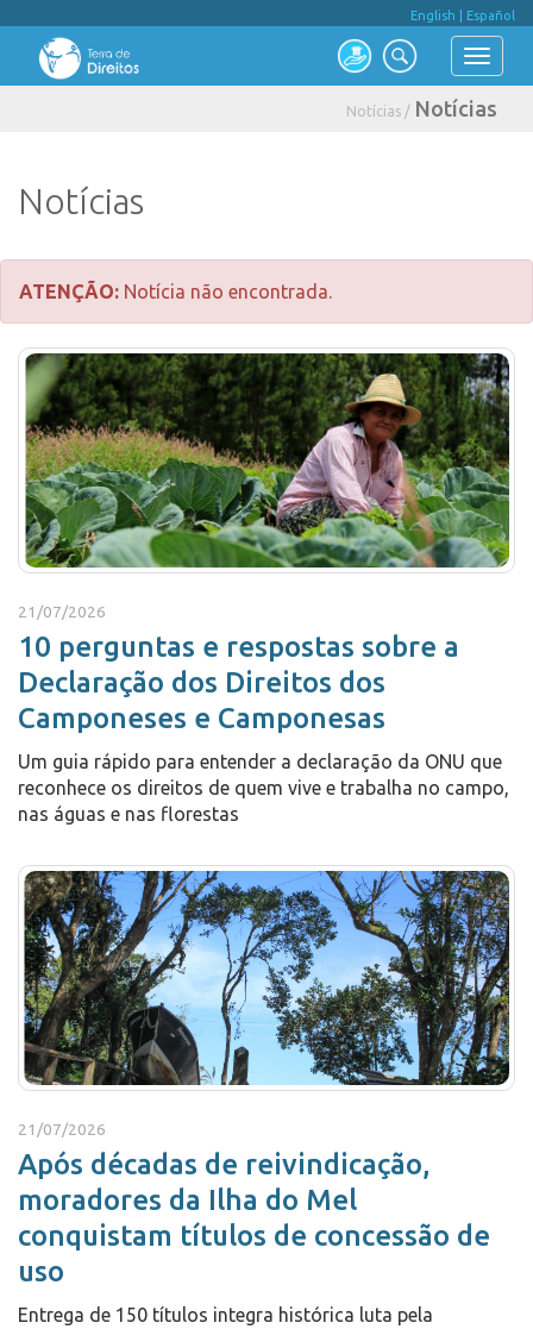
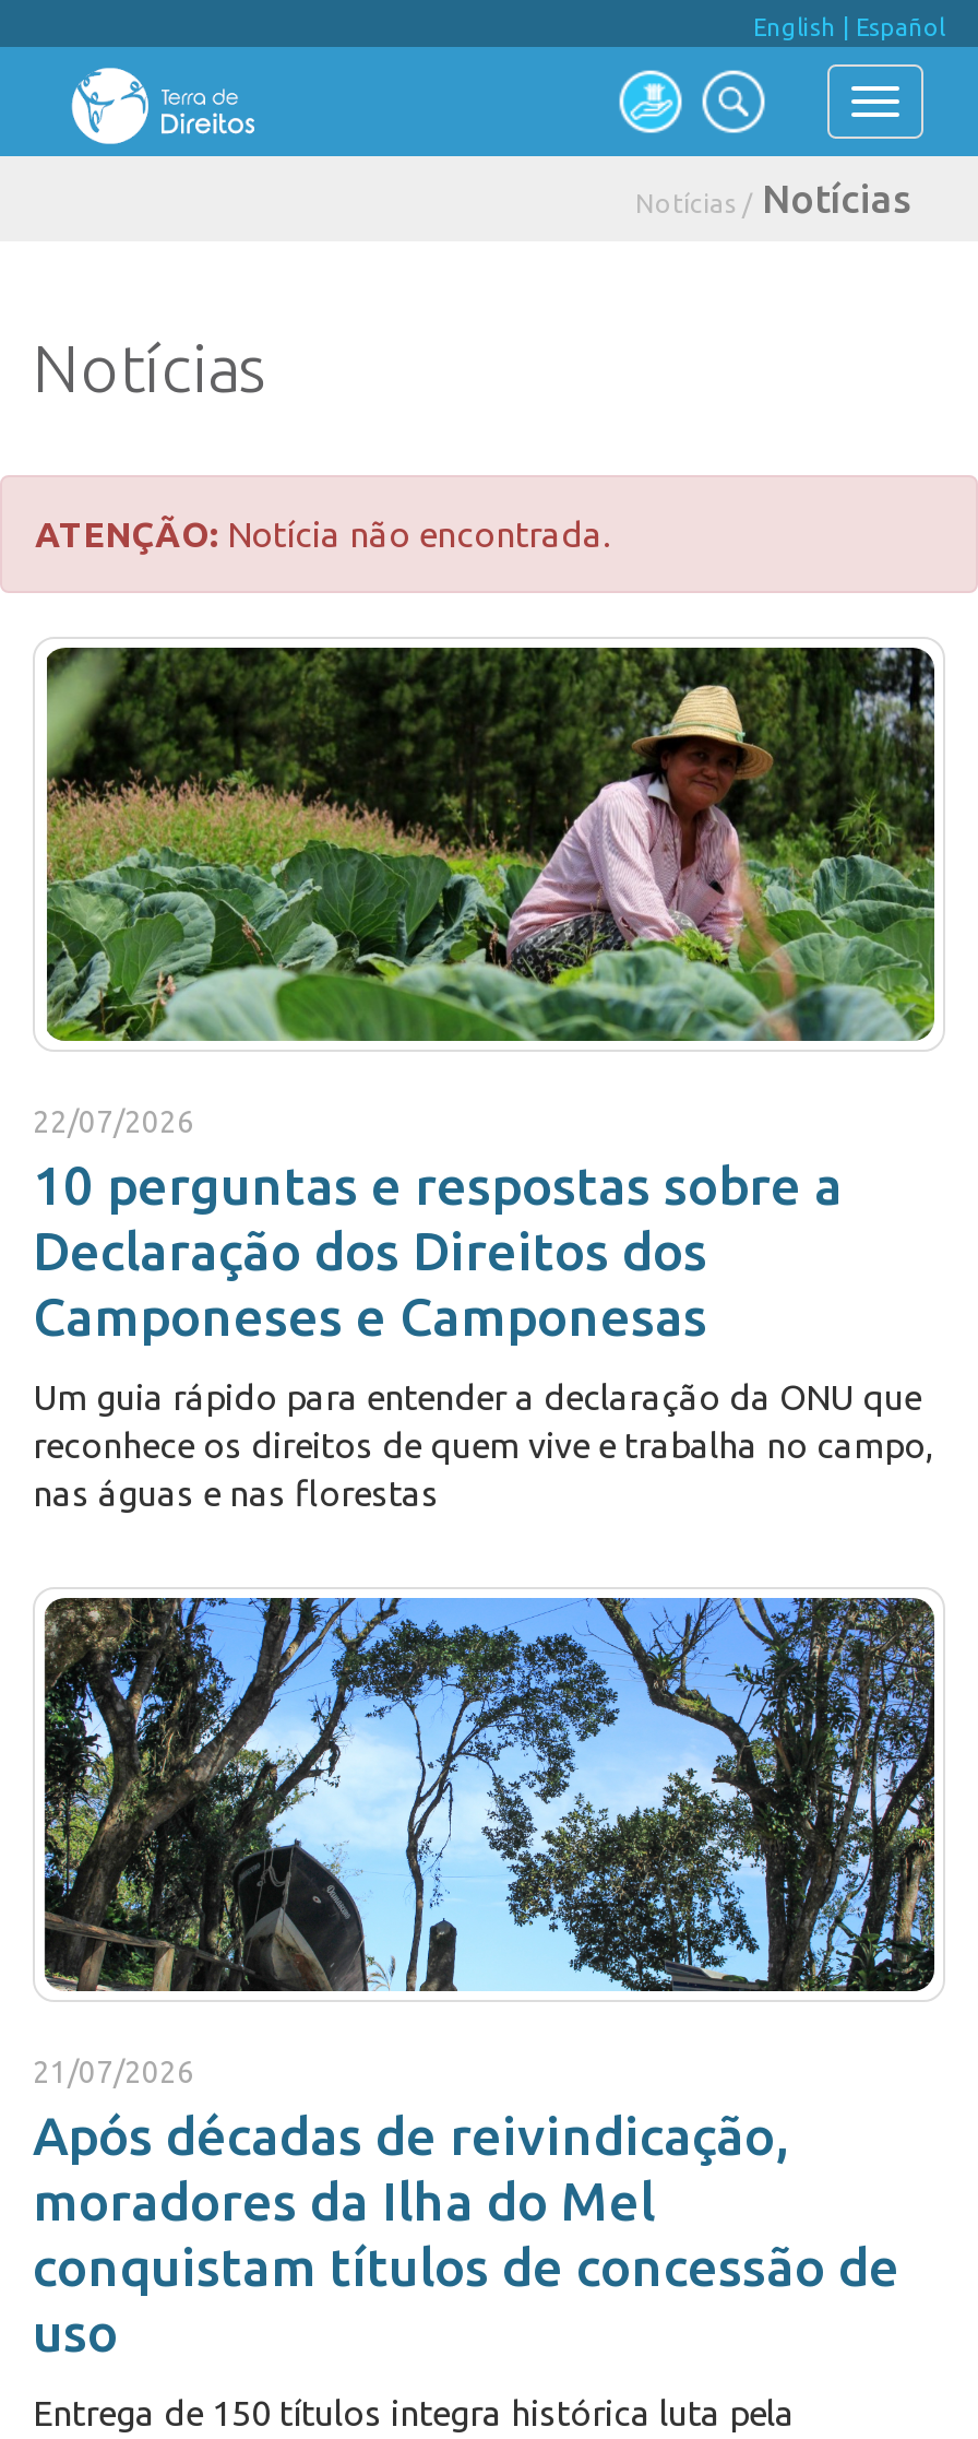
- 21/07/2026
+ 22/07/2026
